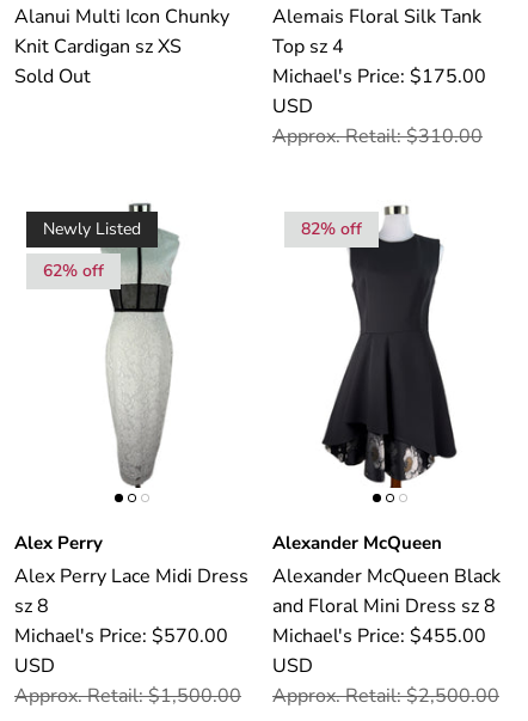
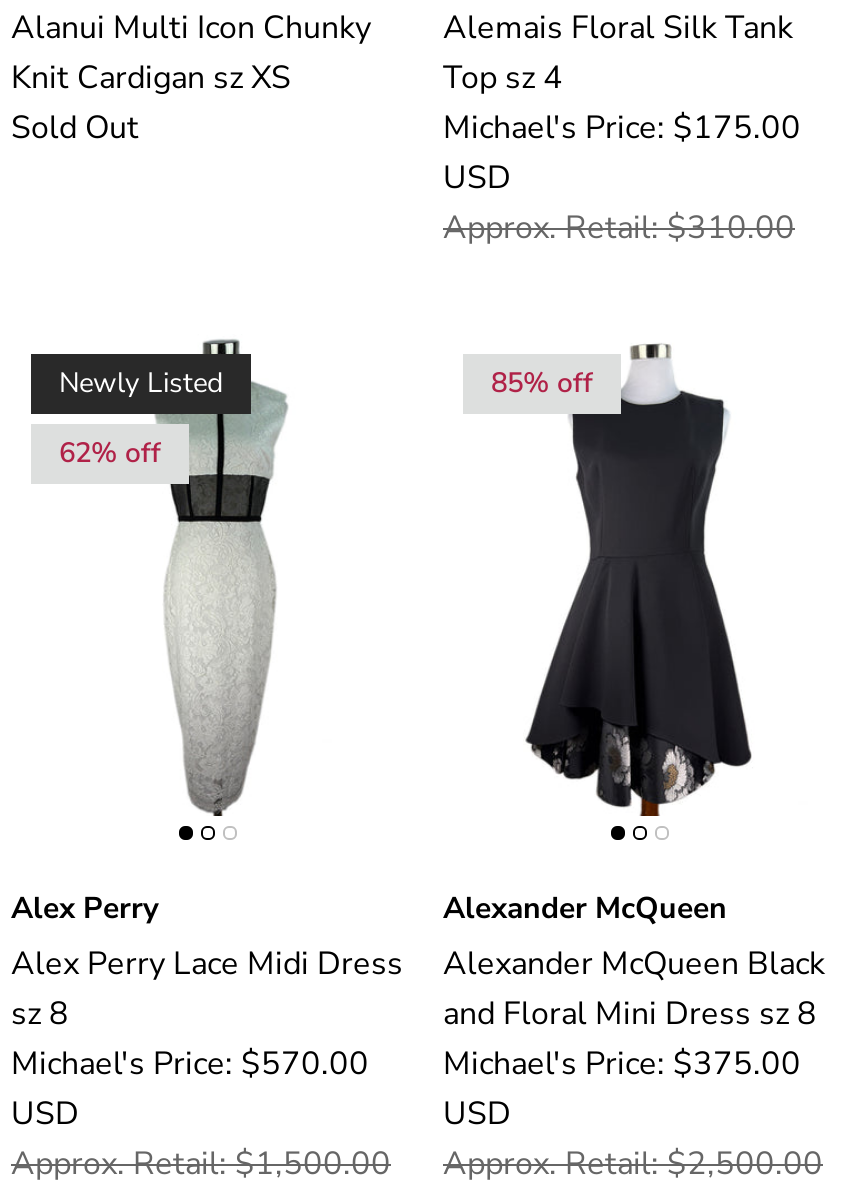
- 82% off
+ 85% off

- Michael's Price: $455.00
+ Michael's Price: $375.00
